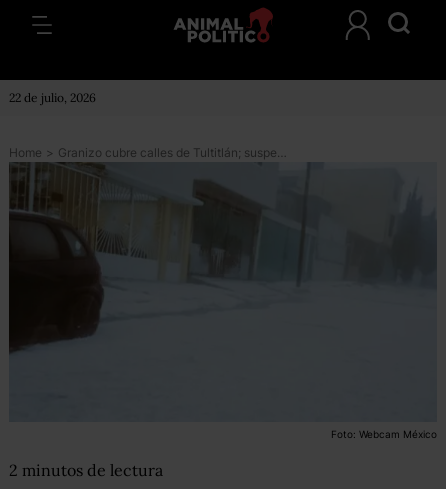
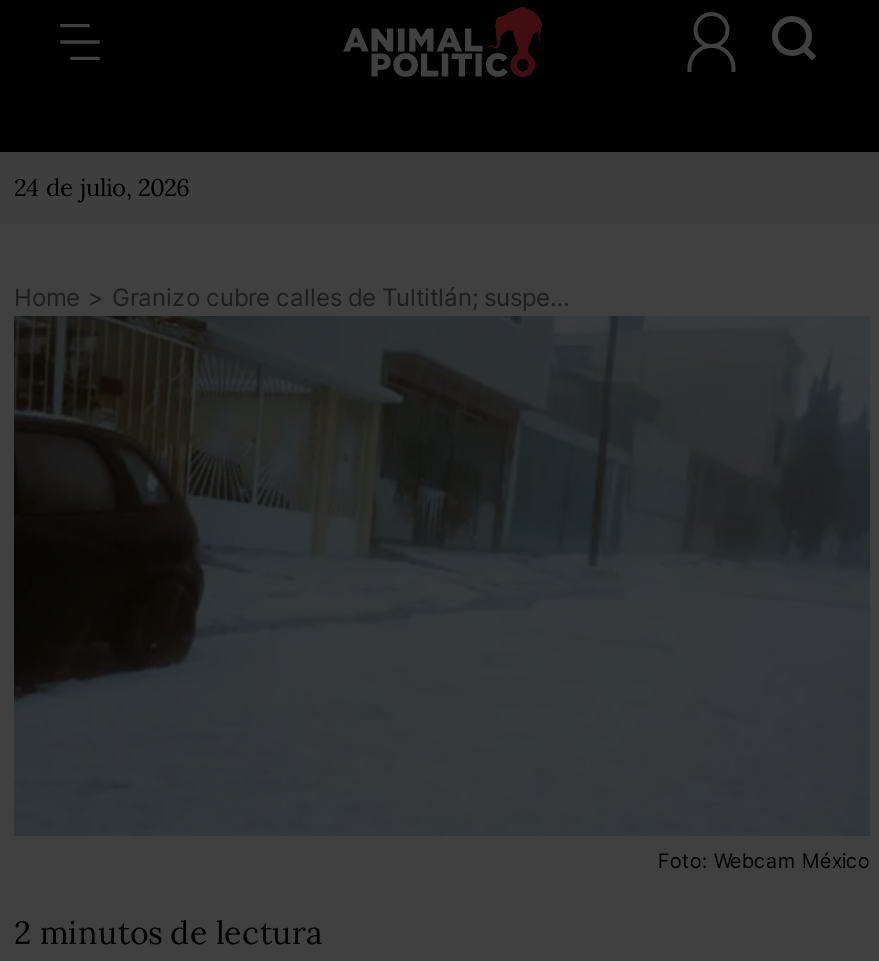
- 22 de julio, 2026
+ 24 de julio, 2026
